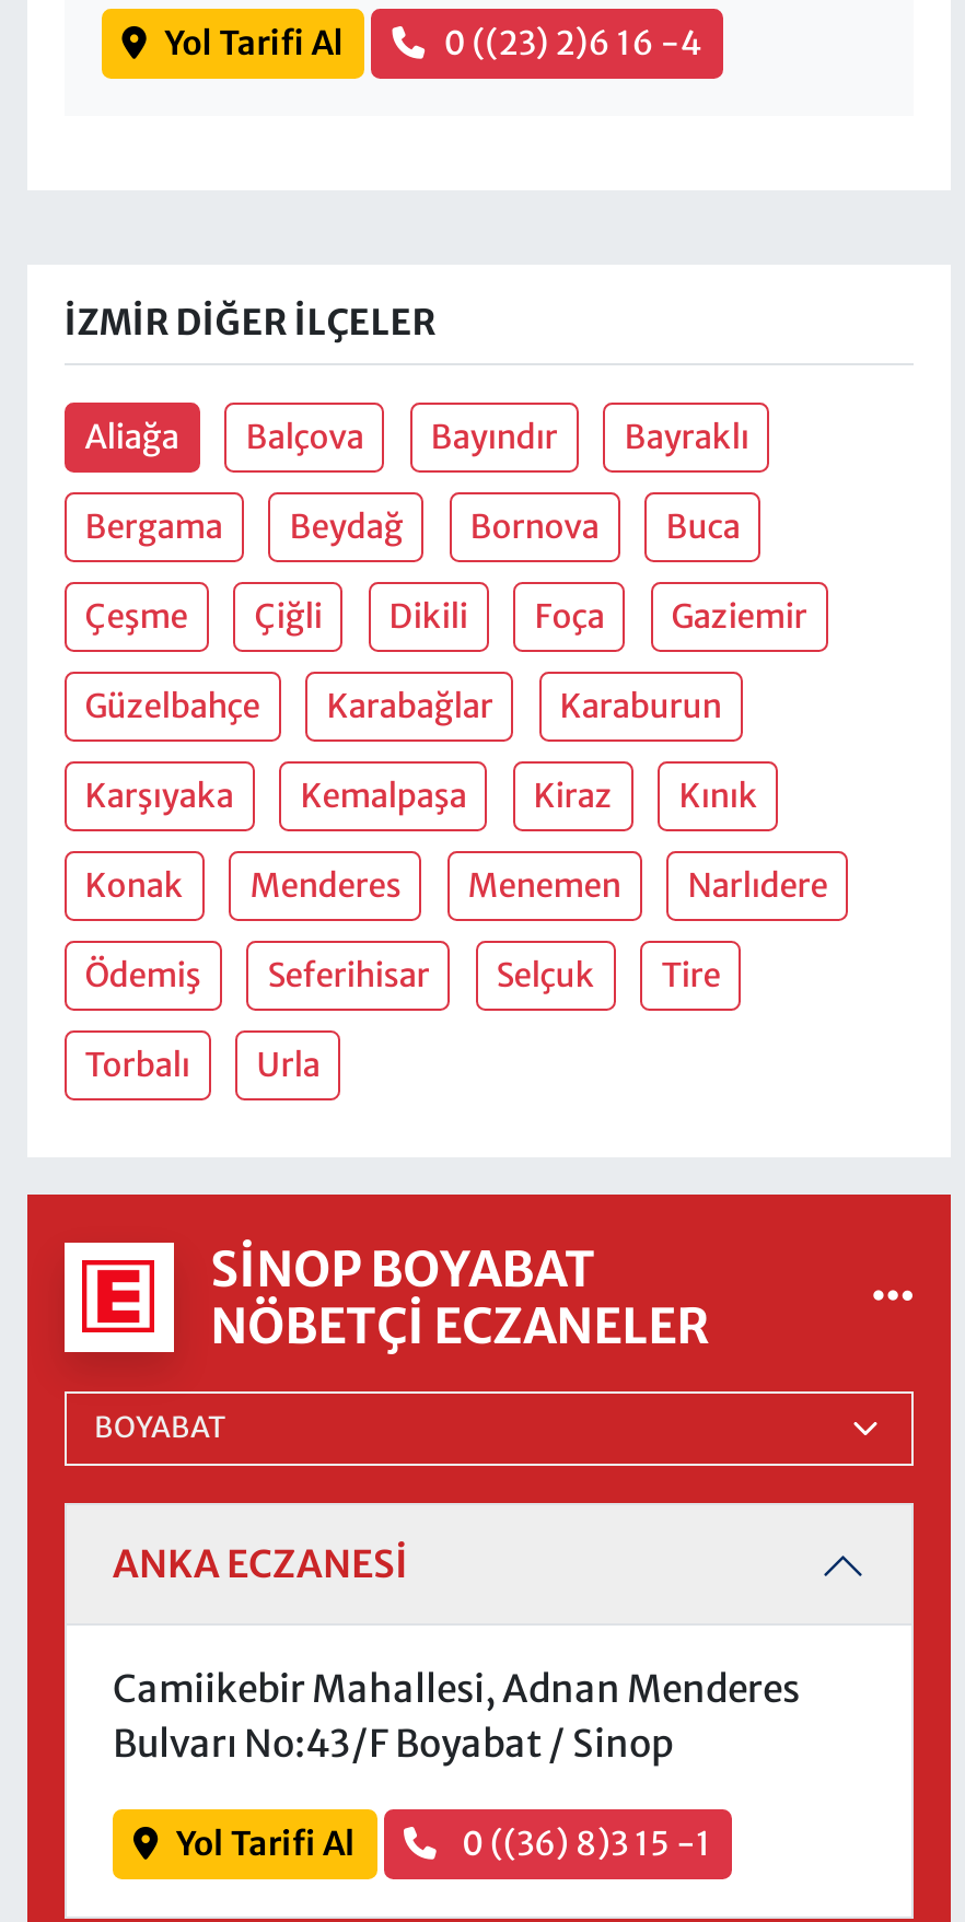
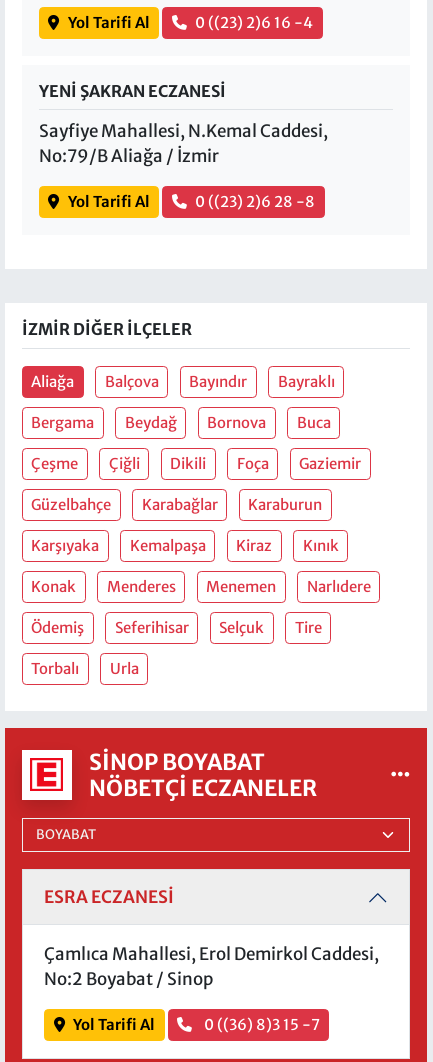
+ YENİ ŞAKRAN ECZANESİ
+ Sayfiye Mahallesi, N.Kemal Caddesi,
+ No:79/B Aliağa / İzmir
+ Yol Tarifi Al
+ 0 ((23) 2)6 28 -8

- ANKA ECZANESİ
+ ESRA ECZANESİ

- Camiikebir Mahallesi, Adnan Menderes
- Bulvarı No:43/F Boyabat / Sinop
+ Çamlıca Mahallesi, Erol Demirkol Caddesi,
+ No:2 Boyabat / Sinop

- 0 ((36) 8)3 15 -1
+ 0 ((36) 8)3 15 -7
